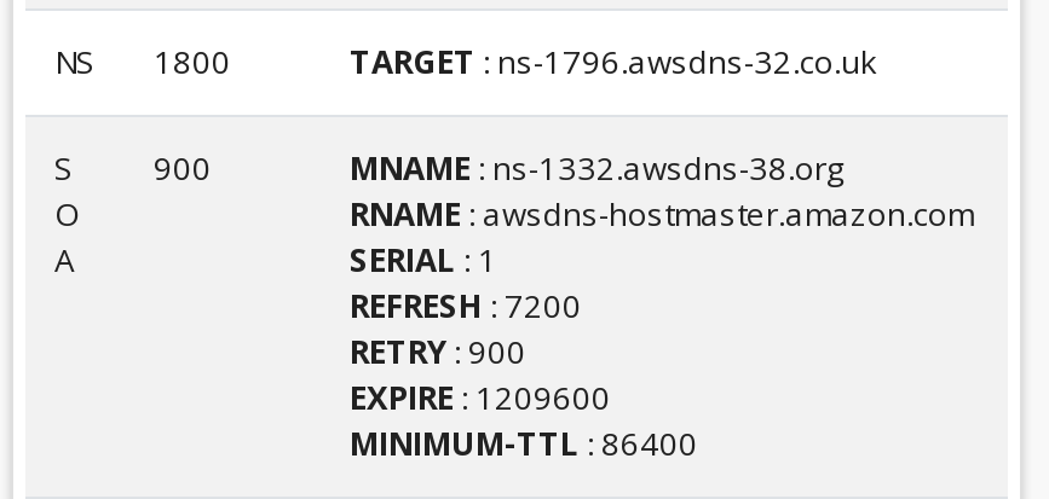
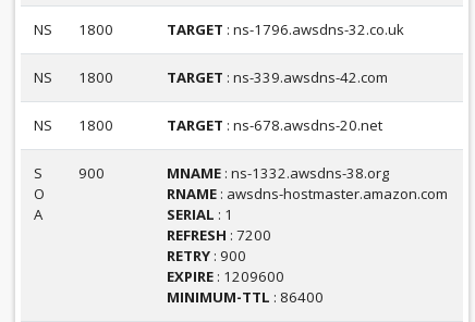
+ NS
+ 1800
+ TARGET: ns-339.awsdns-42.com
+ NS
+ 1800
+ TARGET: ns-678.awsdns-20.net
